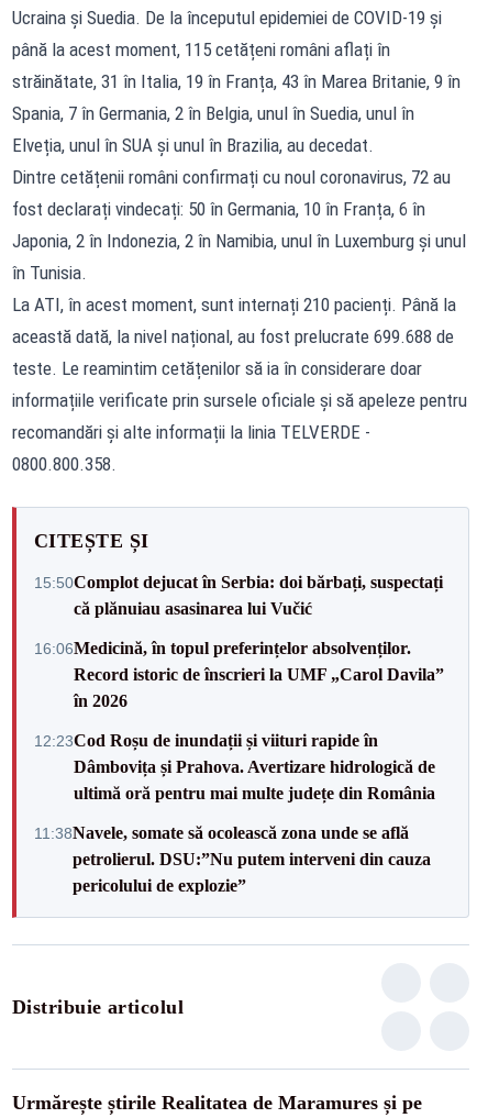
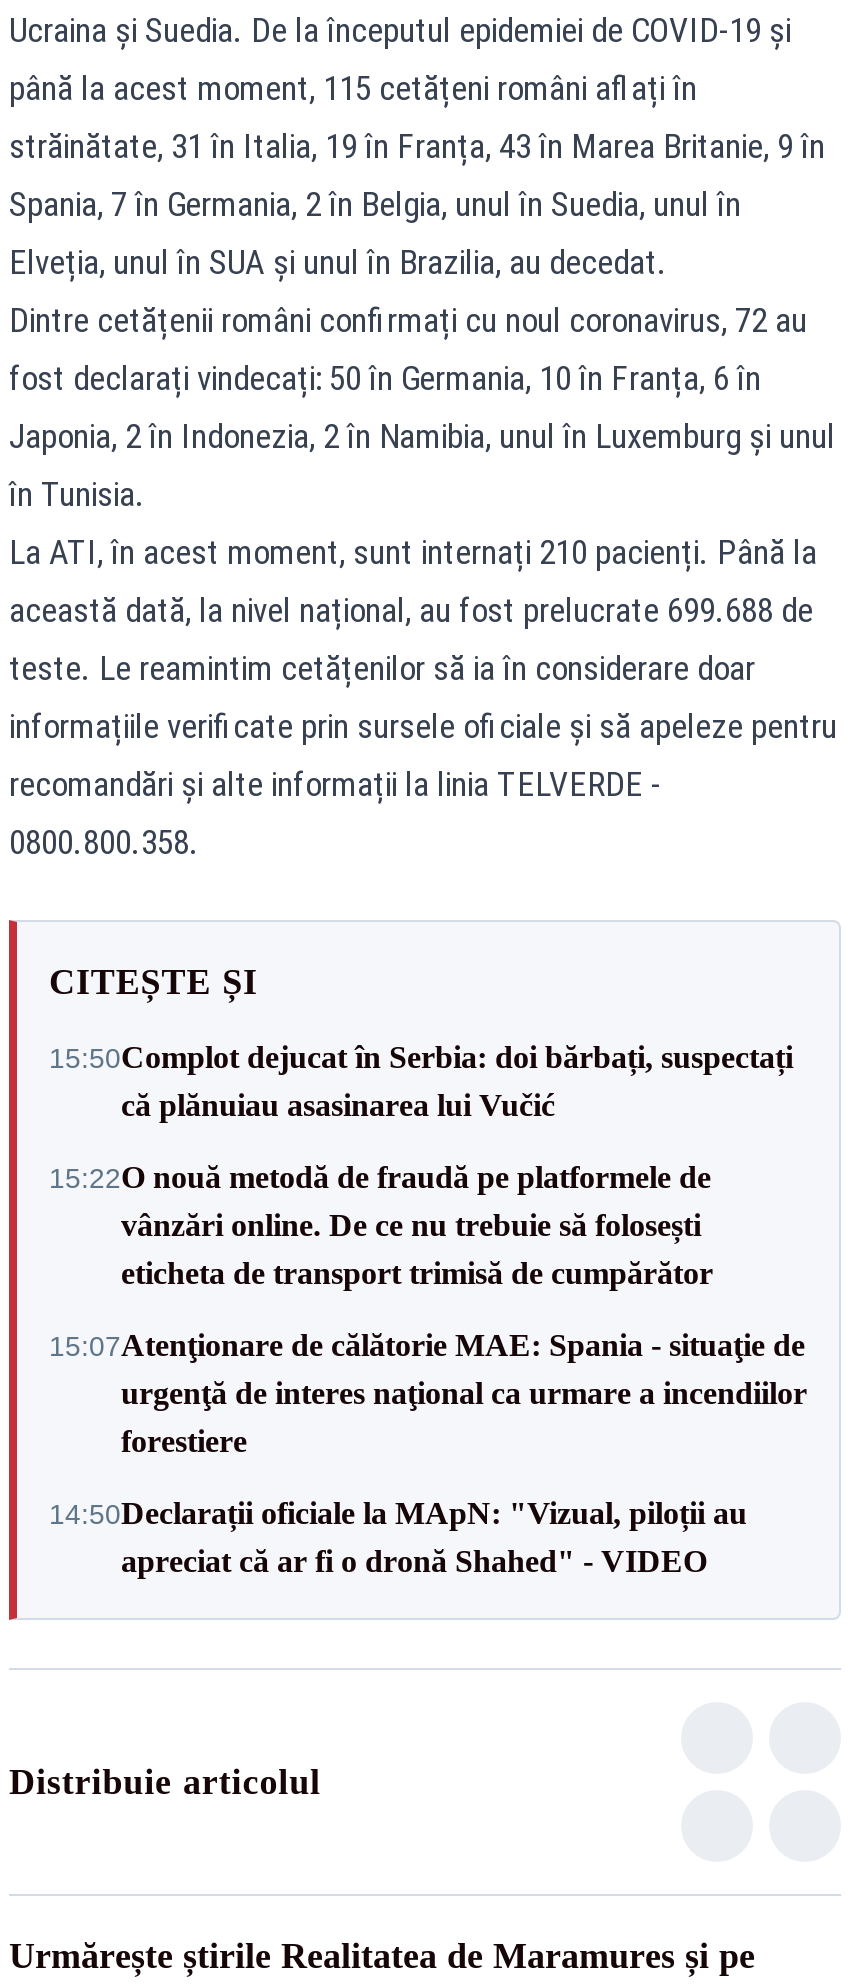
- 16:06Medicină, în topul preferințelor absolvenților.
- Record istoric de înscrieri la UMF „Carol Davila”
- în 2026
+ 15:22O nouă metodă de fraudă pe platformele de
+ vânzări online. De ce nu trebuie să folosești
+ eticheta de transport trimisă de cumpărător

- 12:23Cod Roșu de inundații și viituri rapide în
- Dâmbovița și Prahova. Avertizare hidrologică de
- ultimă oră pentru mai multe județe din România
+ 15:07Atenţionare de călătorie MAE: Spania - situaţie de
+ urgenţă de interes naţional ca urmare a incendiilor
+ forestiere

- 11:38Navele, somate să ocolească zona unde se află
- petrolierul. DSU:”Nu putem interveni din cauza
- pericolului de explozie”
+ 14:50Declarații oficiale la MApN: "Vizual, piloții au
+ apreciat că ar fi o dronă Shahed" - VIDEO
